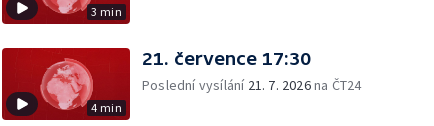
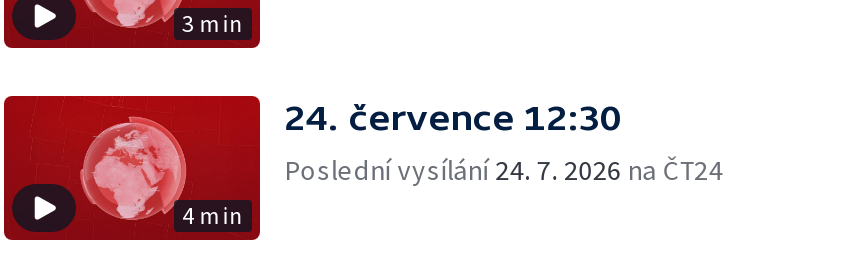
- 21. července 17:30
- Poslední vysílání 21. 7. 2026 na ČT24
+ 24. července 12:30
+ Poslední vysílání 24. 7. 2026 na ČT24
